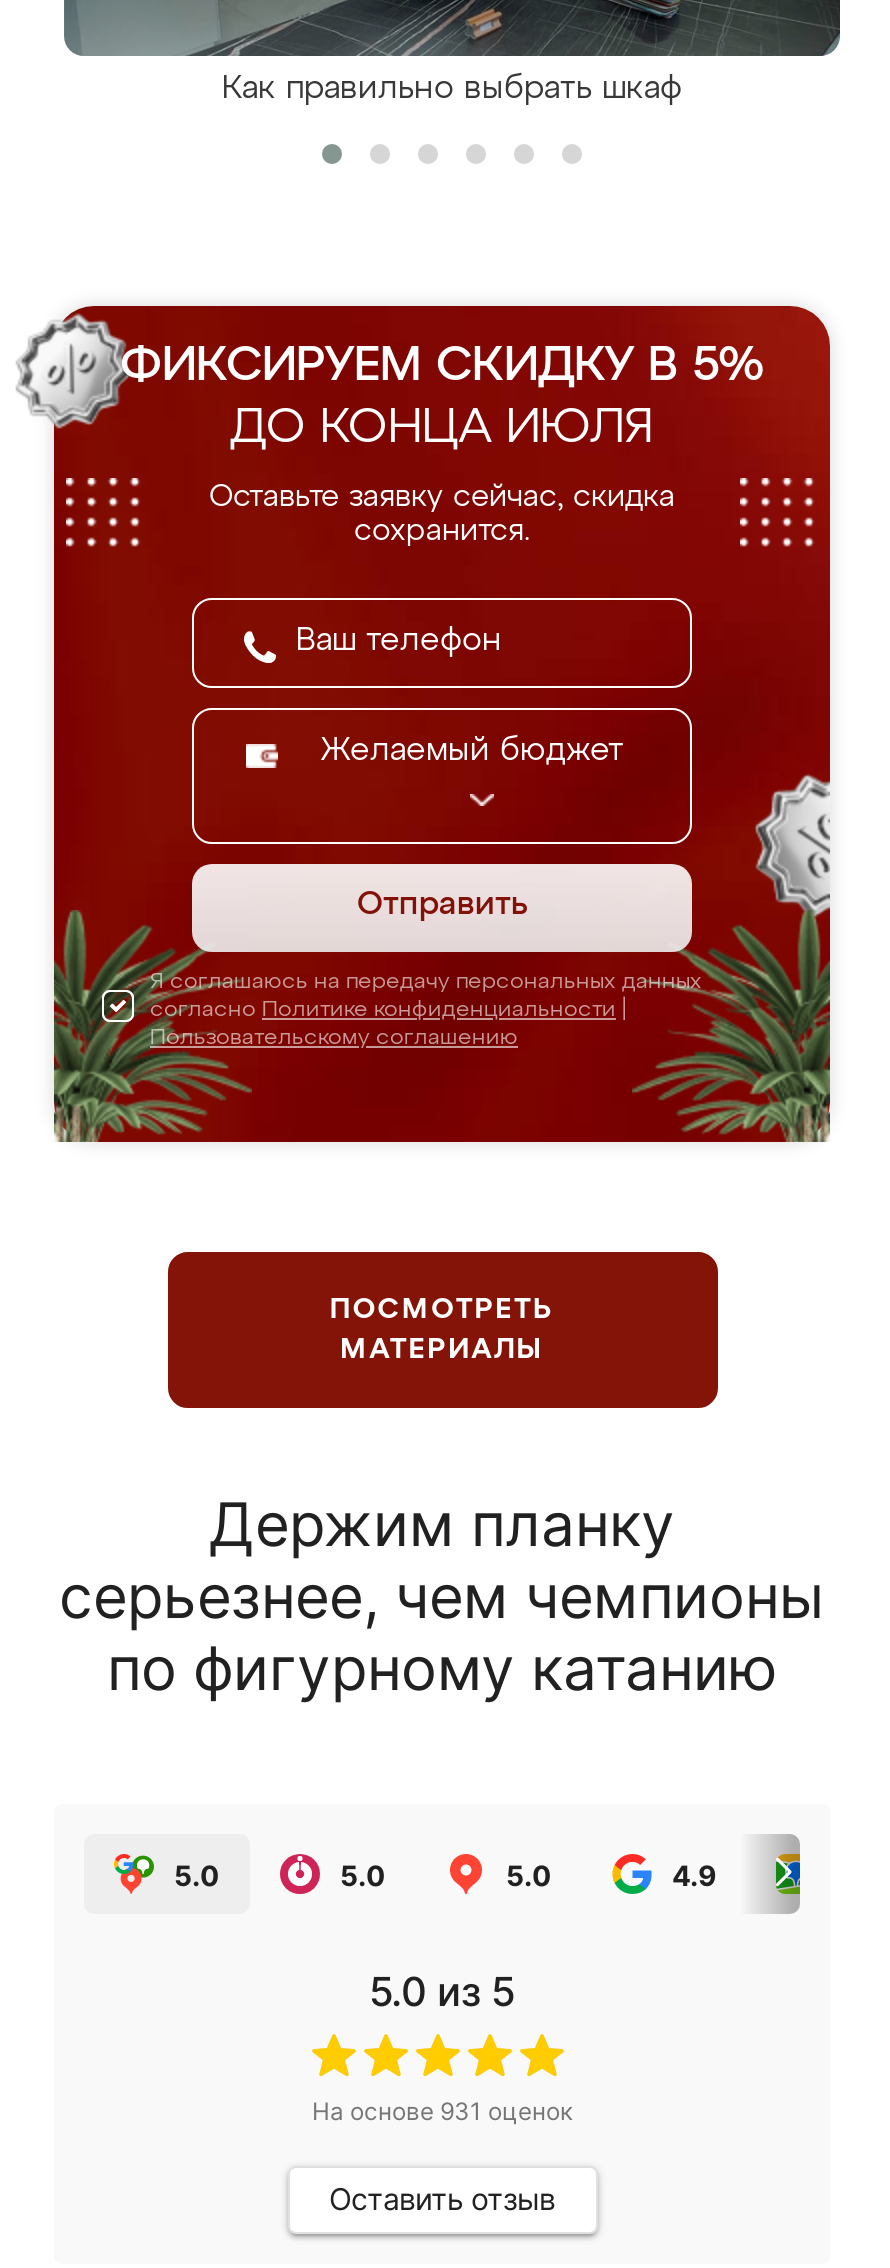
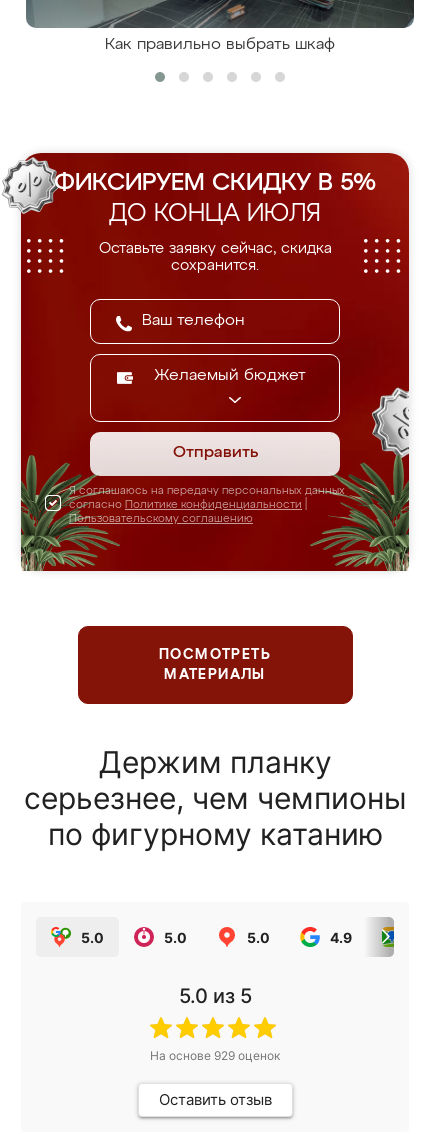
- На основе 931 оценок
+ На основе 929 оценок
